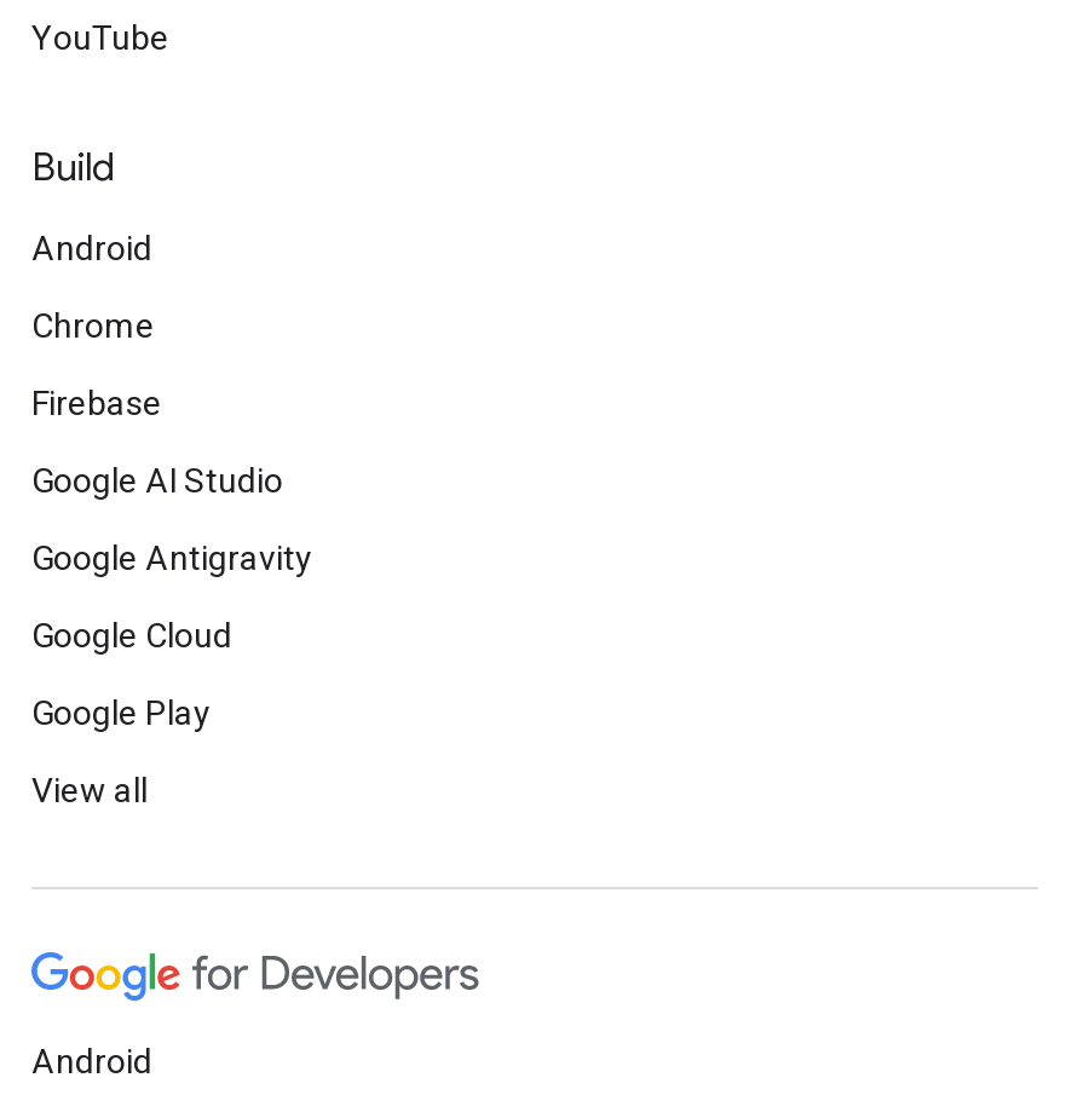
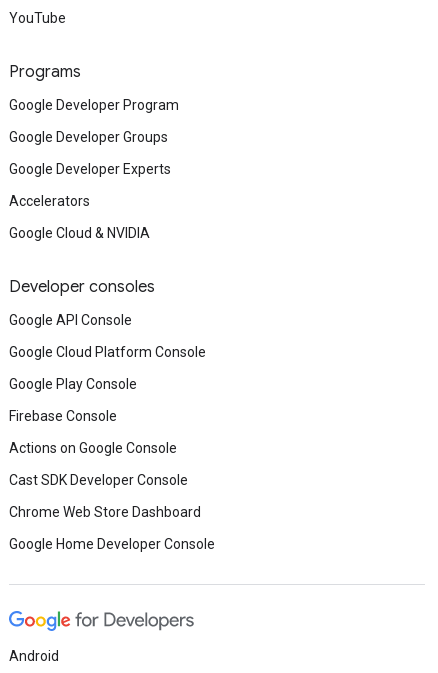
- Build
- Android
- Chrome
- Firebase
- Google AI Studio
- Google Antigravity
- Google Cloud
- Google Play
- View all
+ Programs
+ Google Developer Program
+ Google Developer Groups
+ Google Developer Experts
+ Accelerators
+ Google Cloud & NVIDIA
+ Developer consoles
+ Google API Console
+ Google Cloud Platform Console
+ Google Play Console
+ Firebase Console
+ Actions on Google Console
+ Cast SDK Developer Console
+ Chrome Web Store Dashboard
+ Google Home Developer Console
